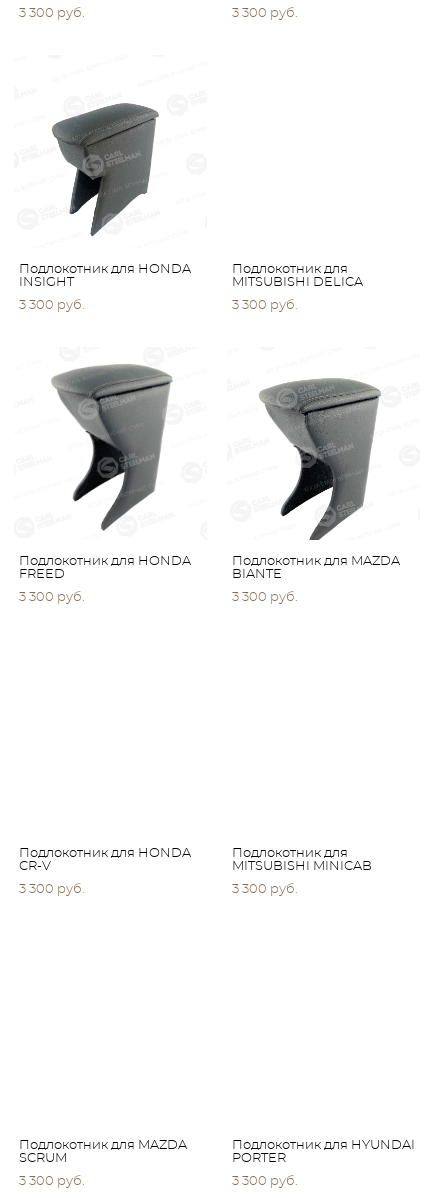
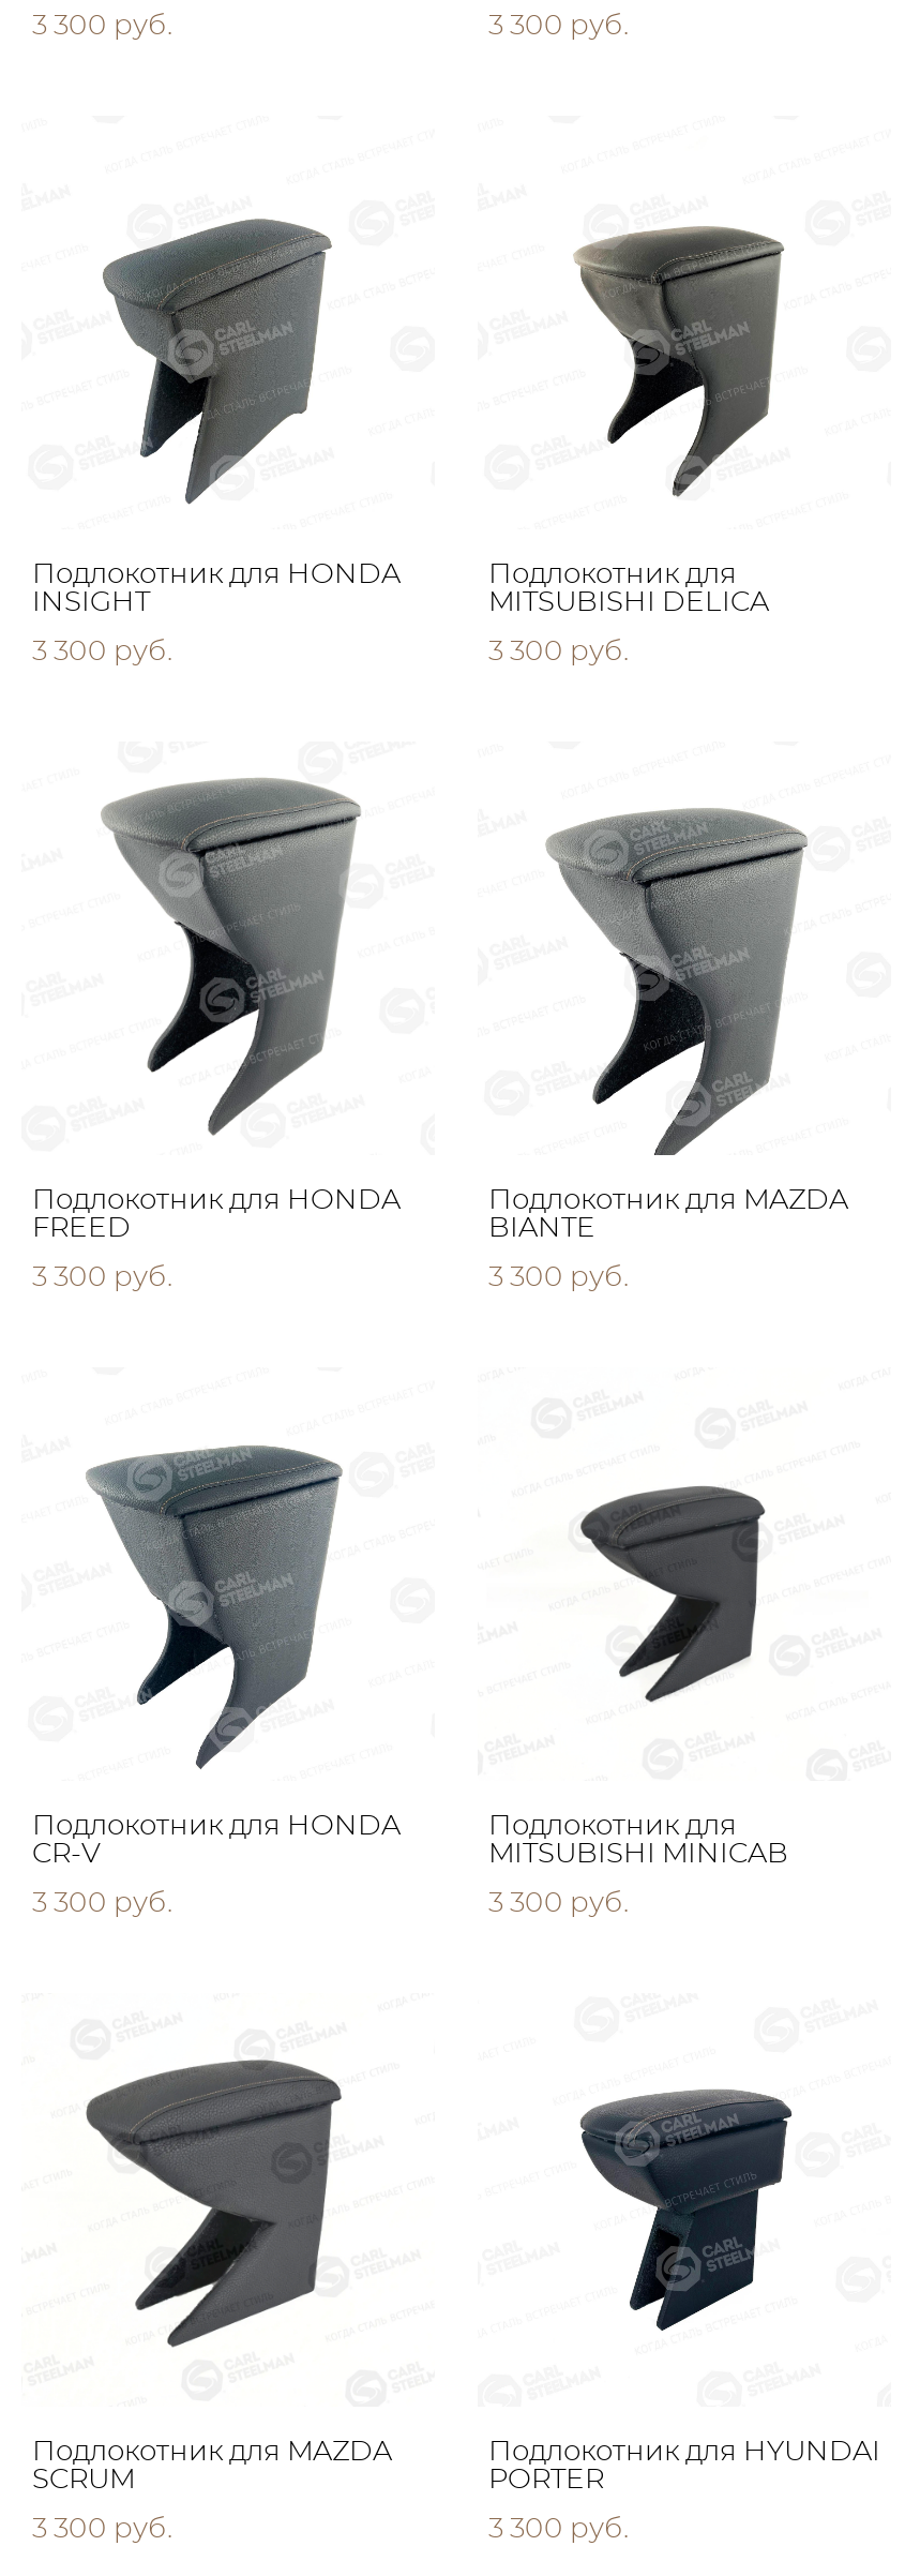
+ [image]

+ [image]

+ [image]

+ [image]

+ [image]
